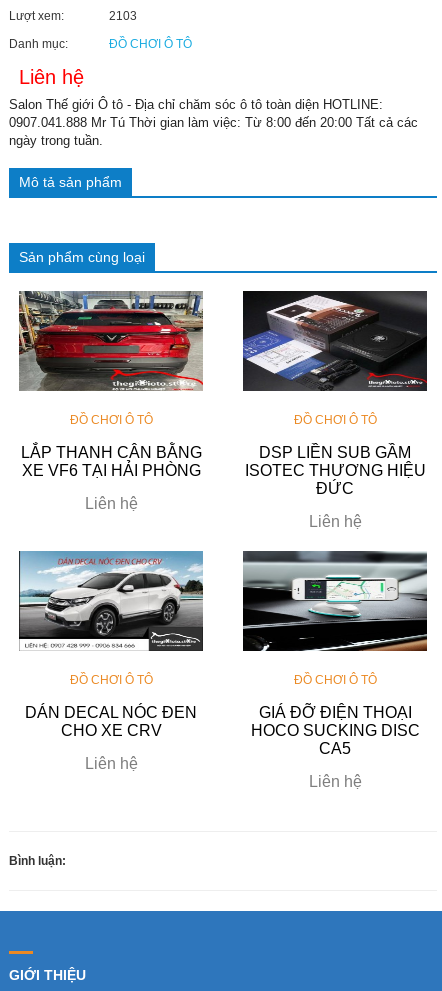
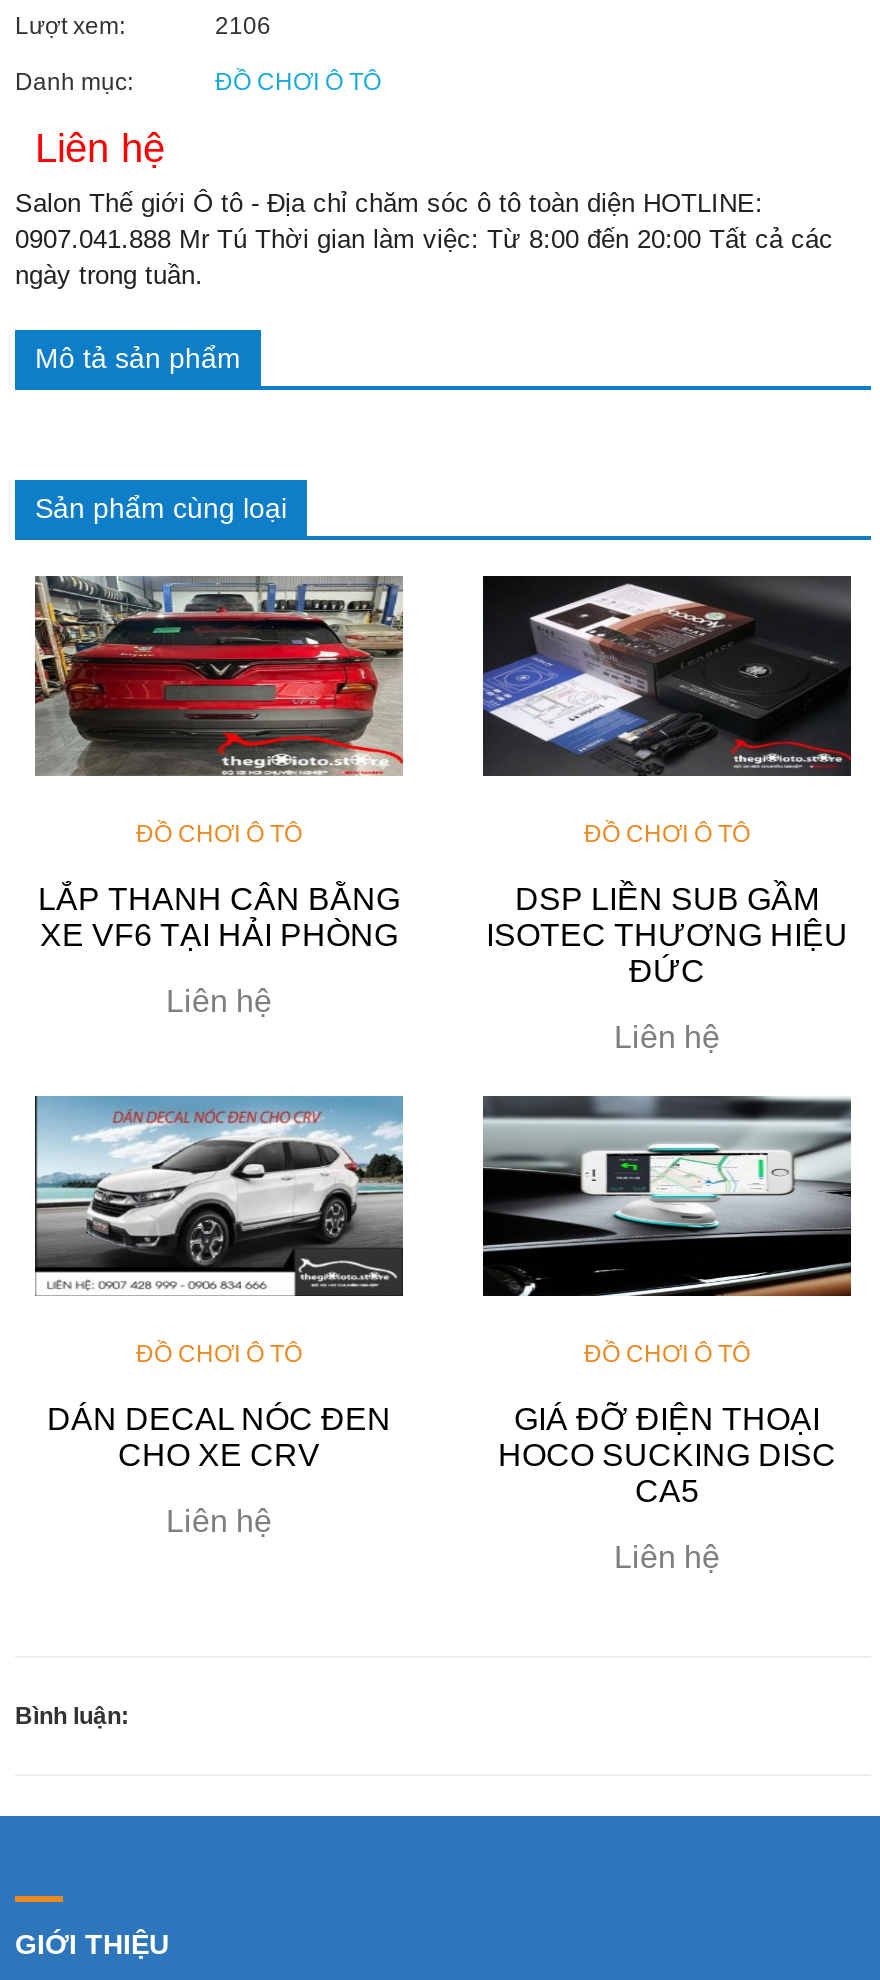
- 2103
+ 2106
